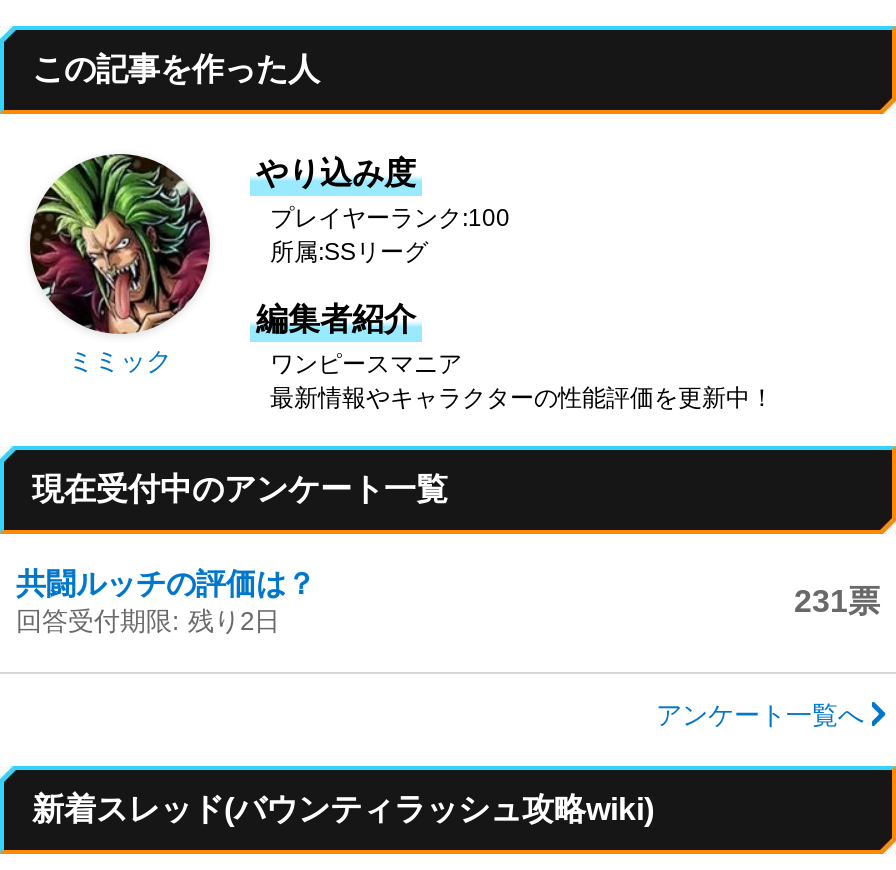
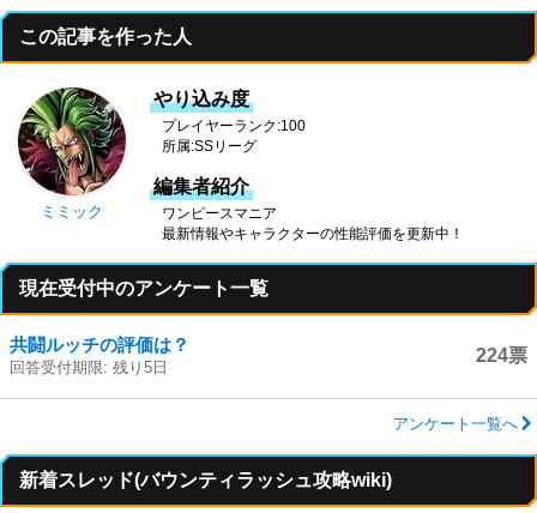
- 231票
+ 224票

- 回答受付期限: 残り2日
+ 回答受付期限: 残り5日
